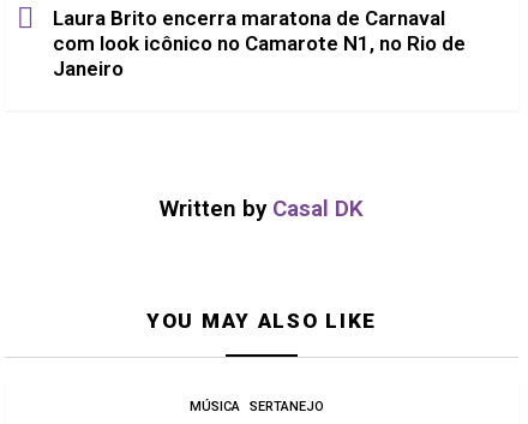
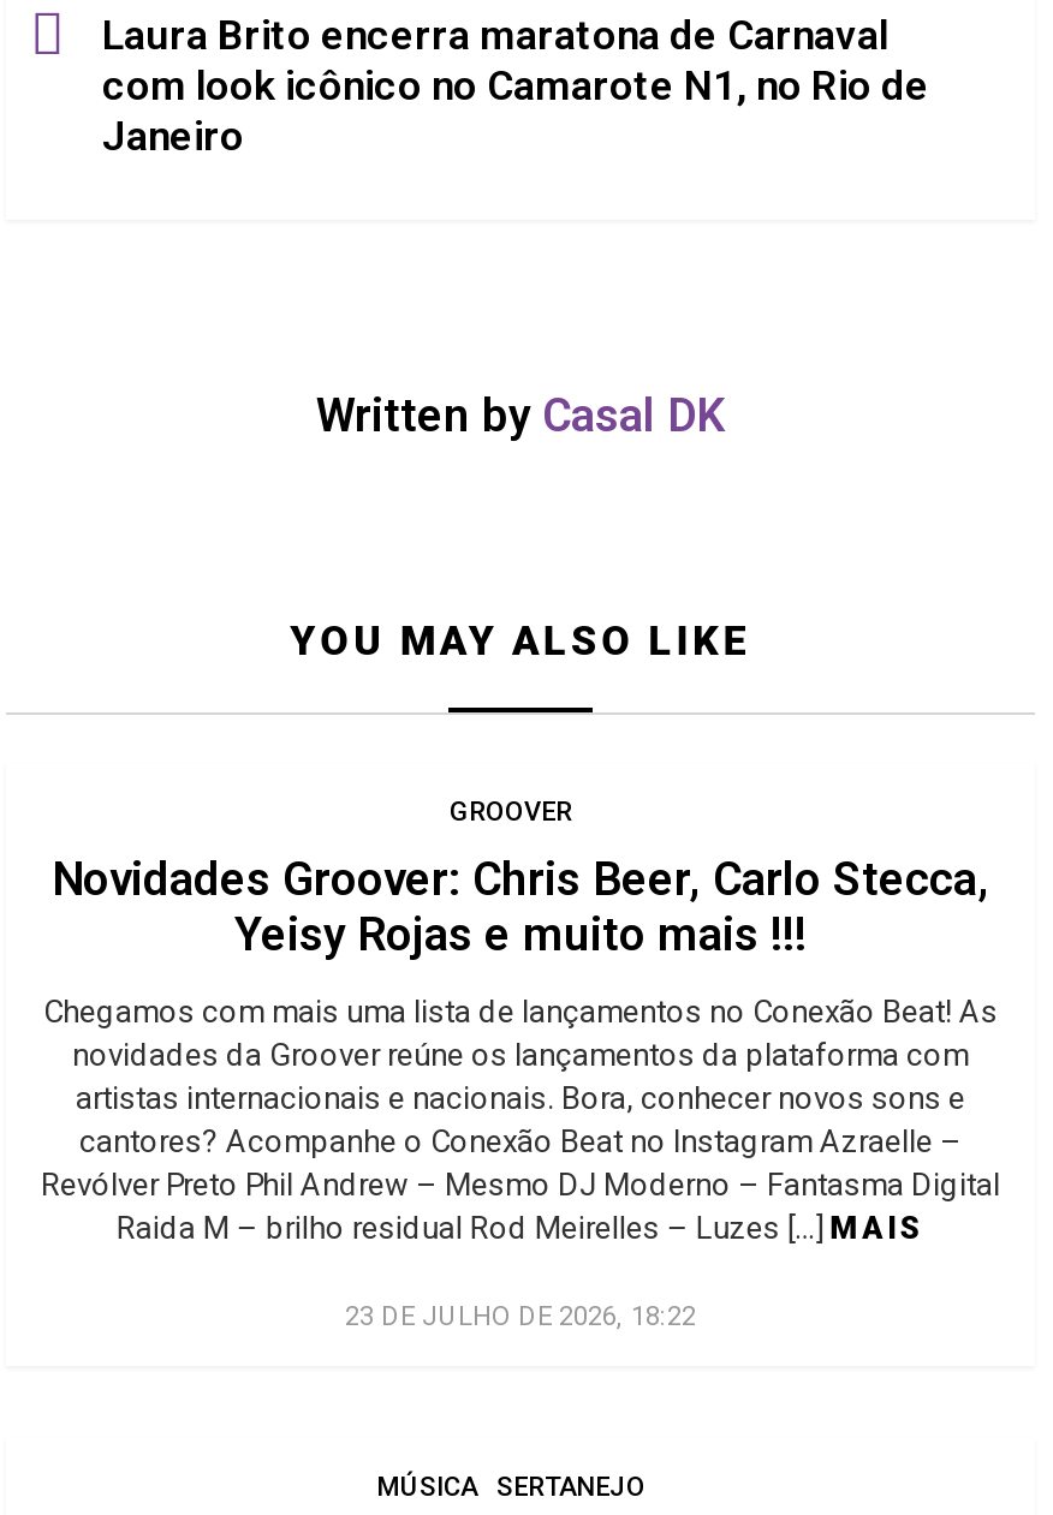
+ GROOVER
+ Novidades Groover: Chris Beer, Carlo Stecca,
+ Yeisy Rojas e muito mais !!!
+ Chegamos com mais uma lista de lançamentos no Conexão Beat! As
+ novidades da Groover reúne os lançamentos da plataforma com
+ artistas internacionais e nacionais. Bora, conhecer novos sons e
+ cantores? Acompanhe o Conexão Beat no Instagram Azraelle –
+ Revólver Preto Phil Andrew – Mesmo DJ Moderno – Fantasma Digital
+ Raida M – brilho residual Rod Meirelles – Luzes […] MAIS
+ 23 DE JULHO DE 2026, 18:22
